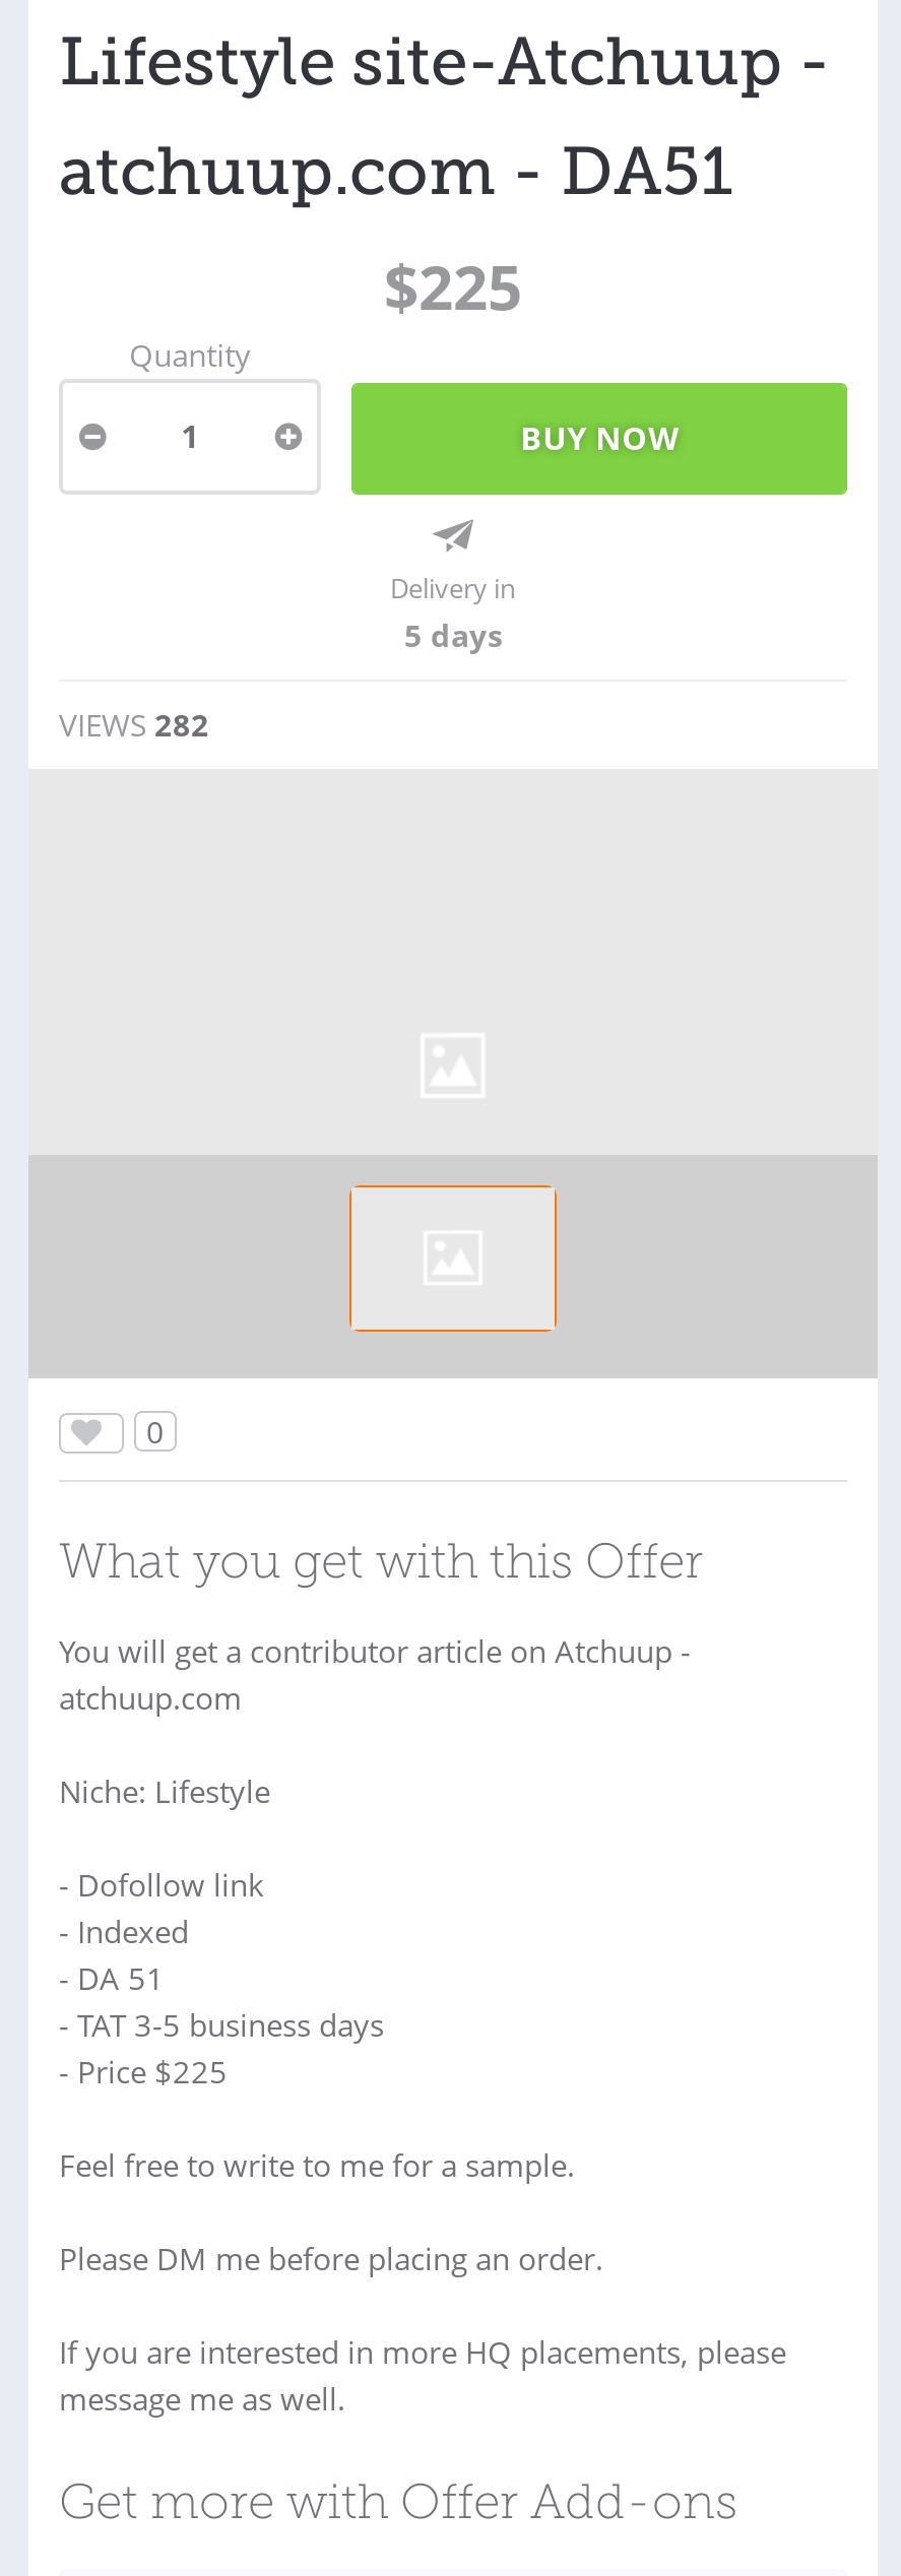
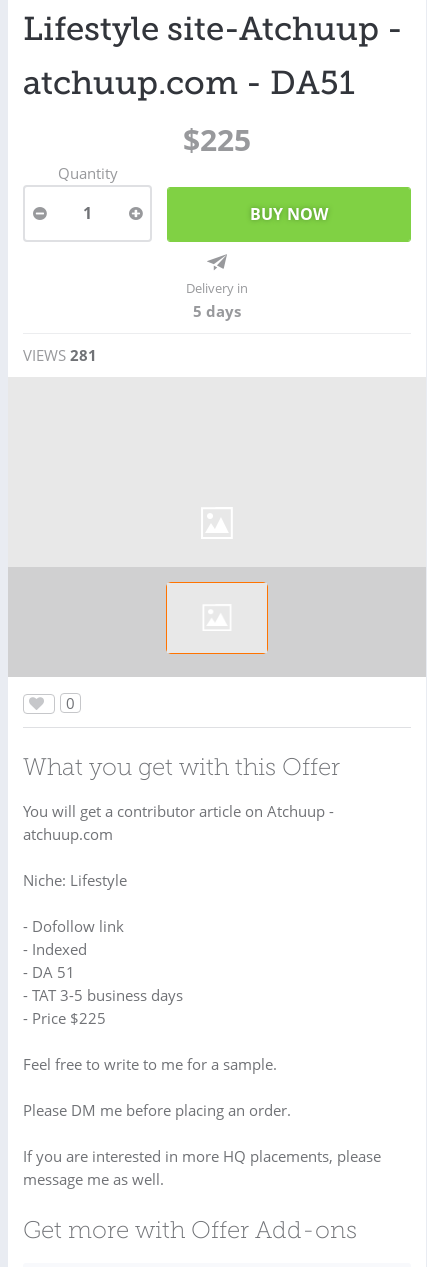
- VIEWS 282
+ VIEWS 281
